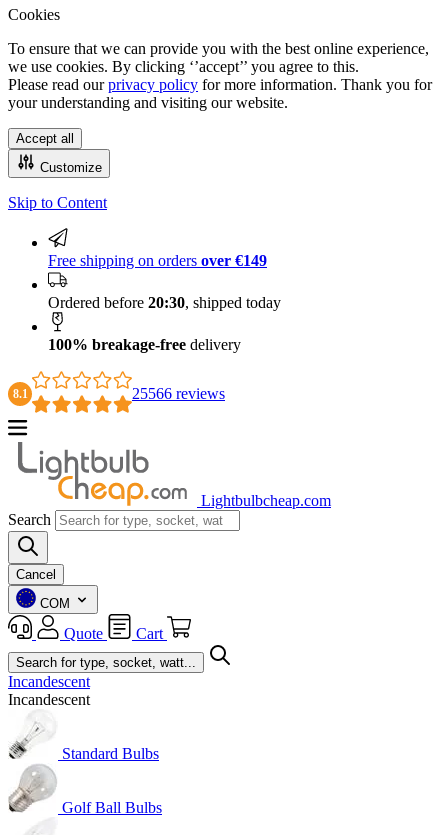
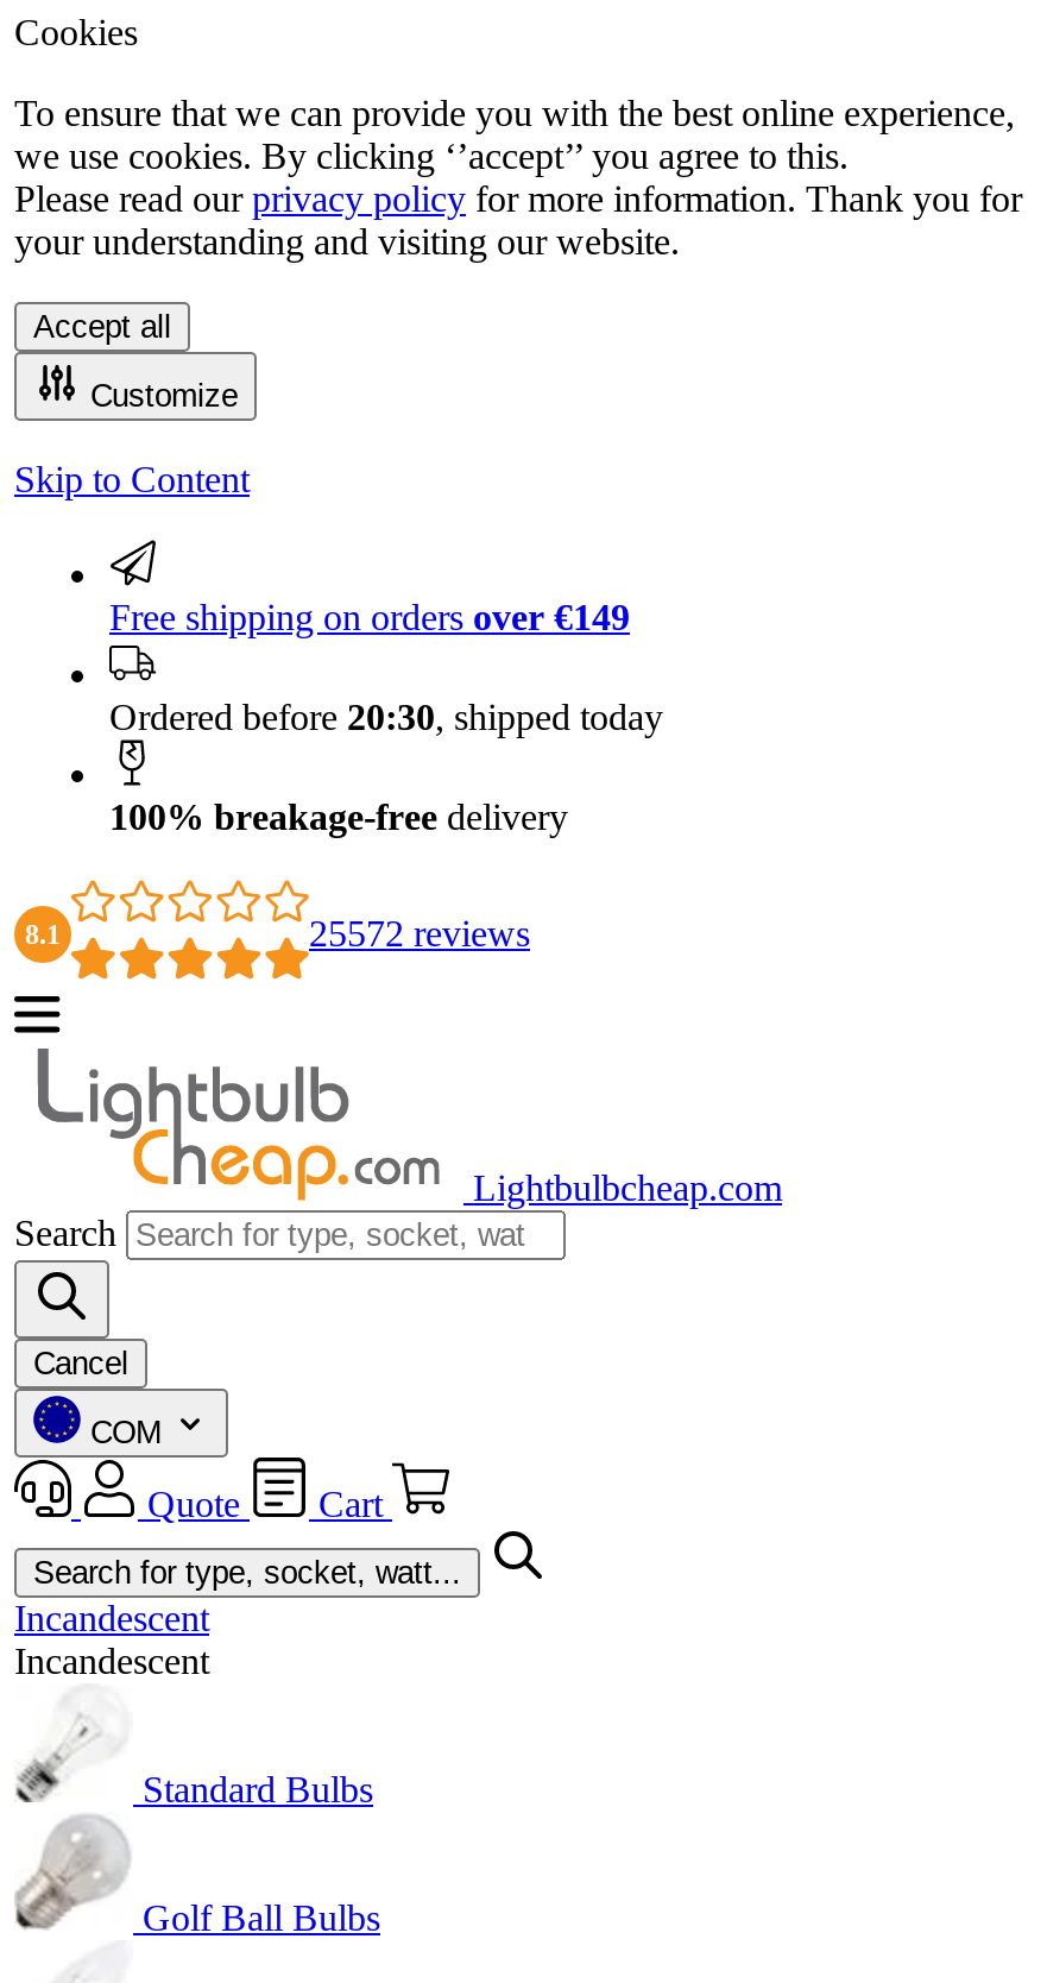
- 25566 reviews
+ 25572 reviews
